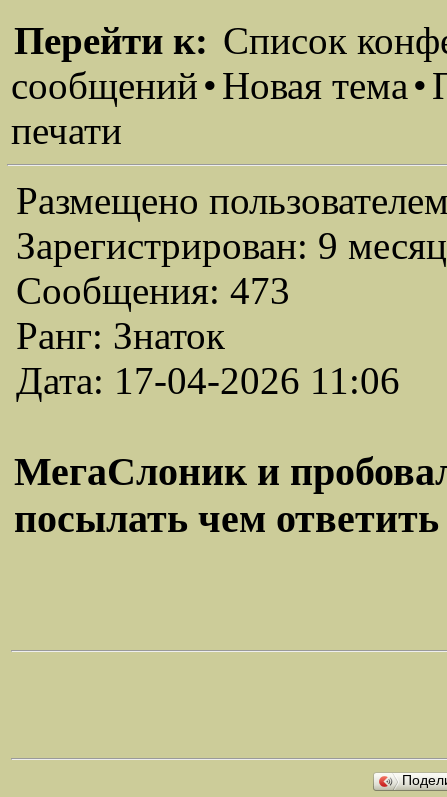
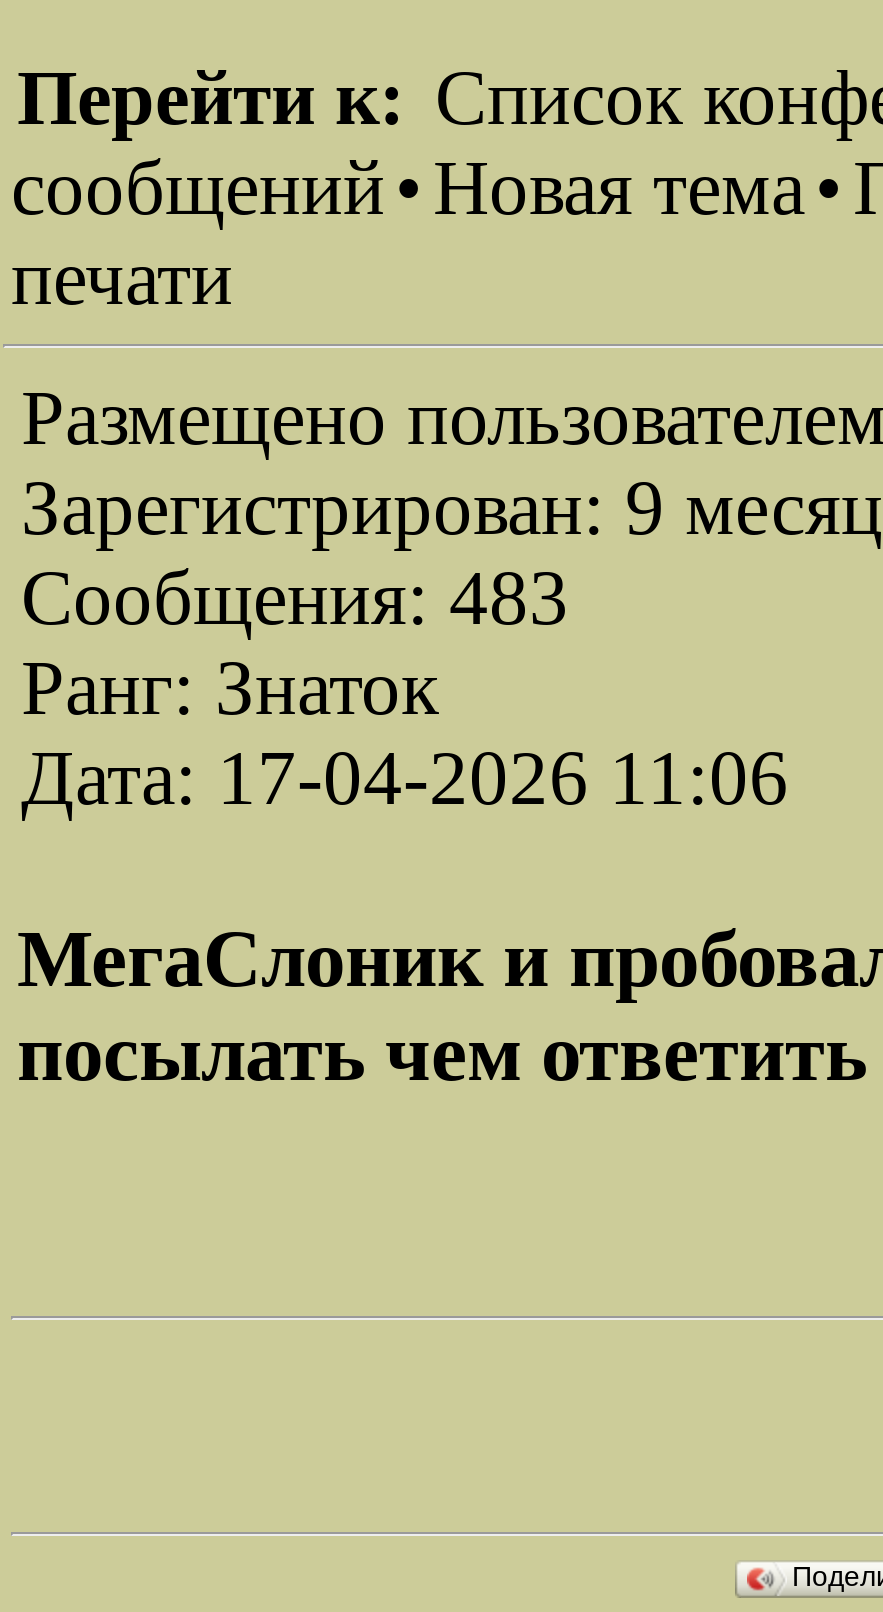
- Сообщения: 473
+ Сообщения: 483
